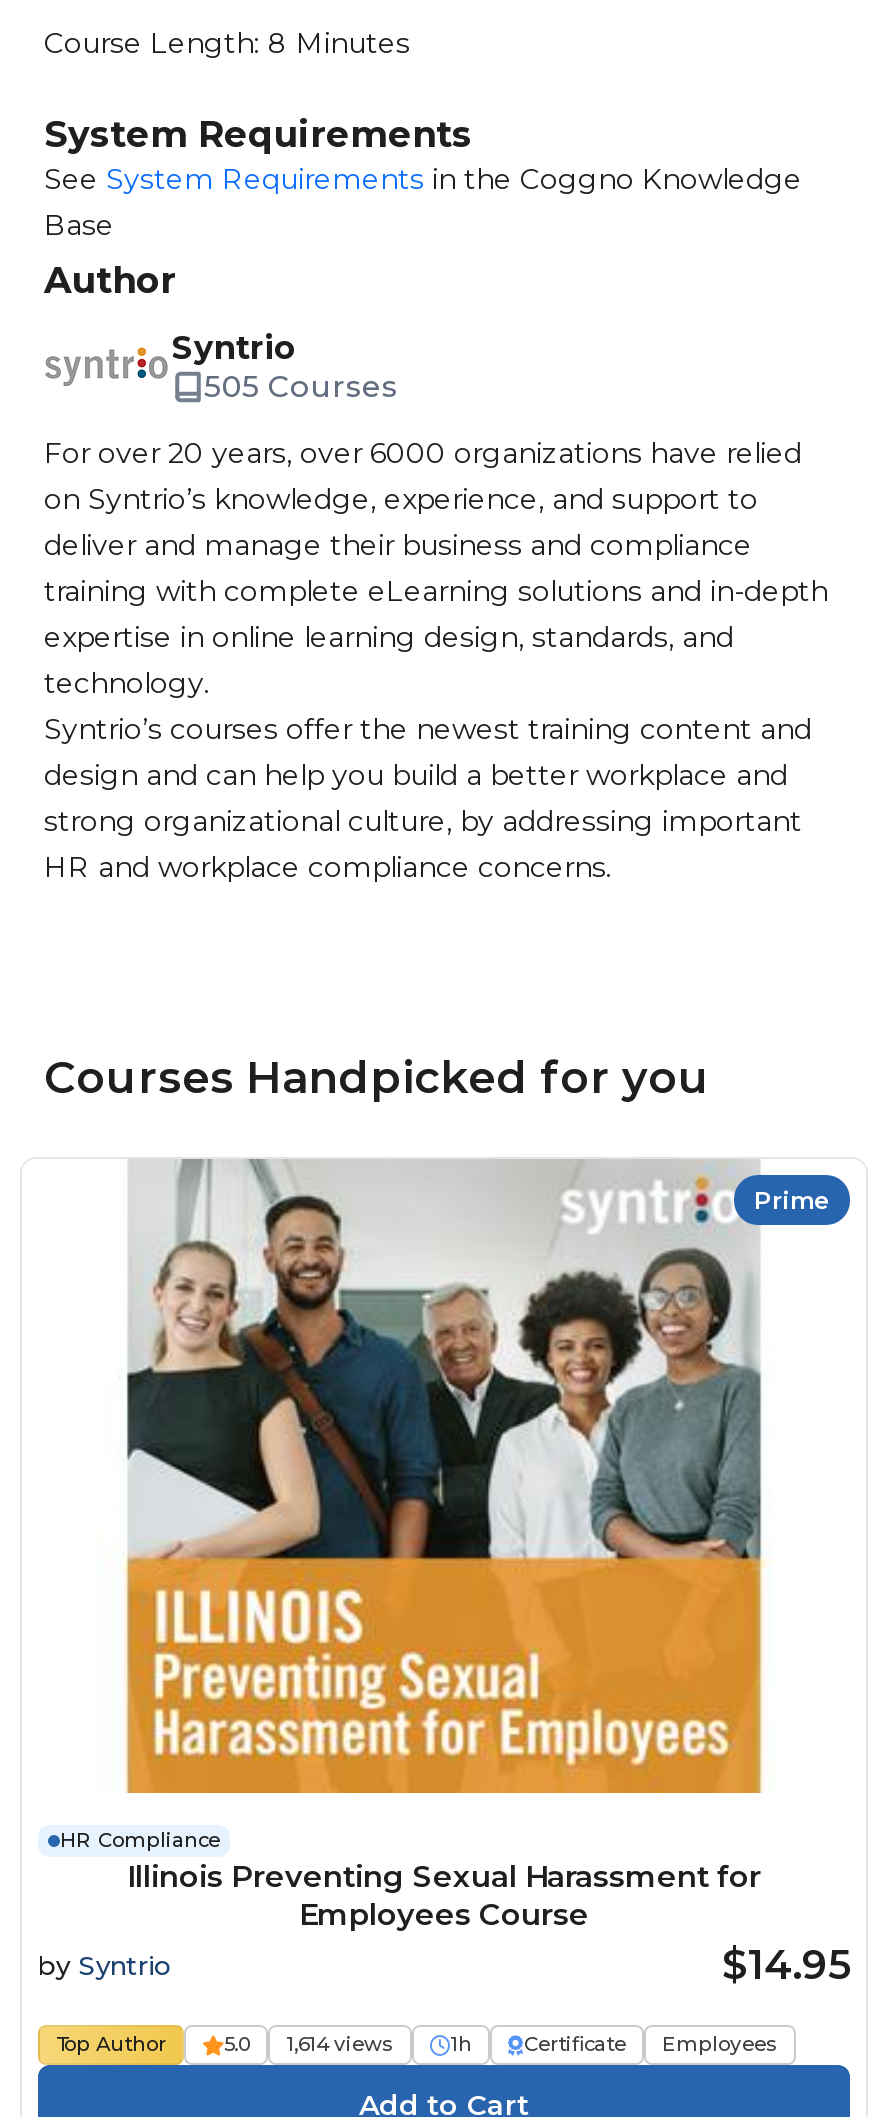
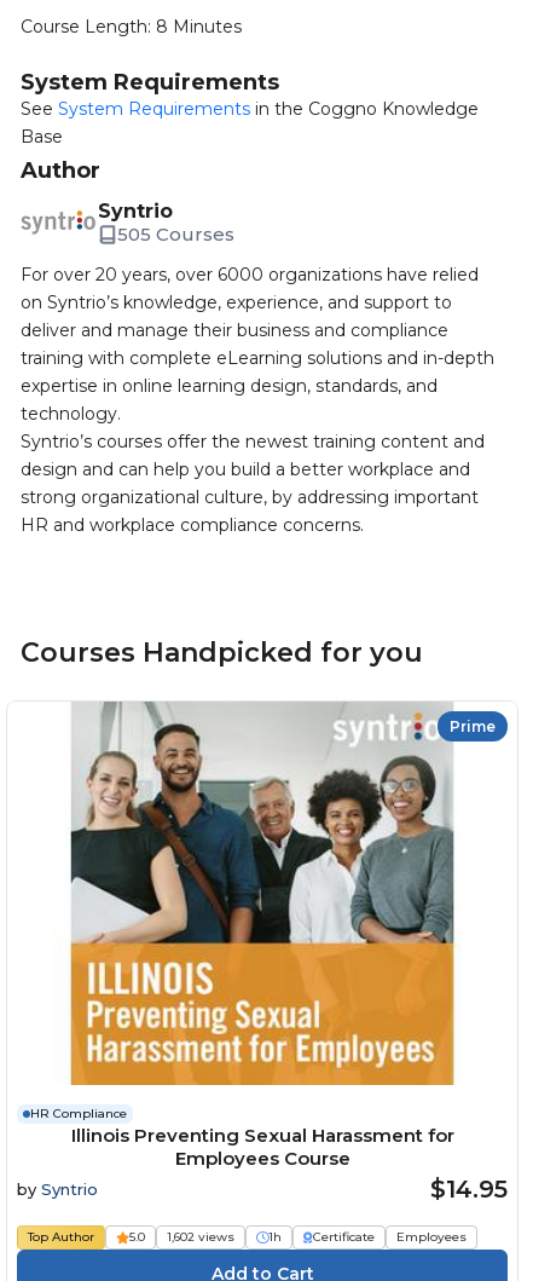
- 5.0 1,614 views
+ 5.0 1,602 views
